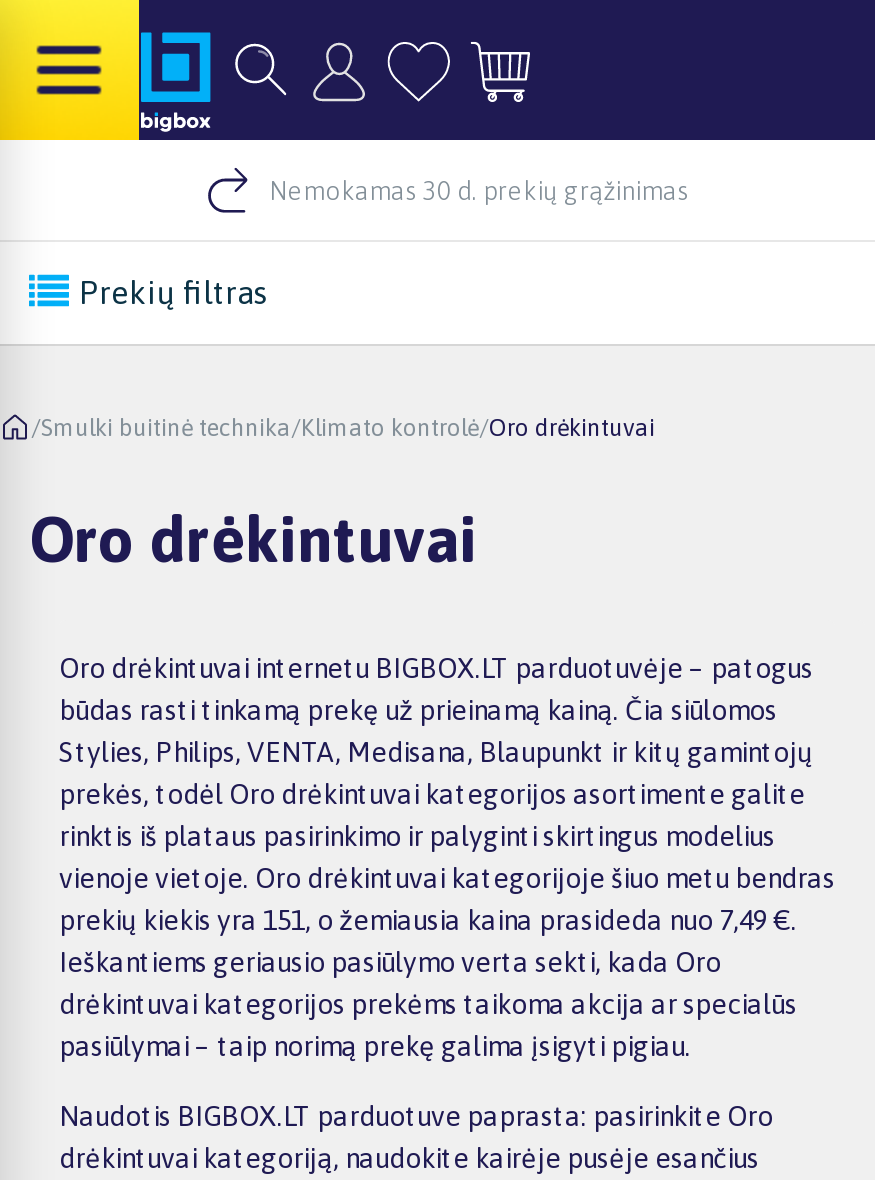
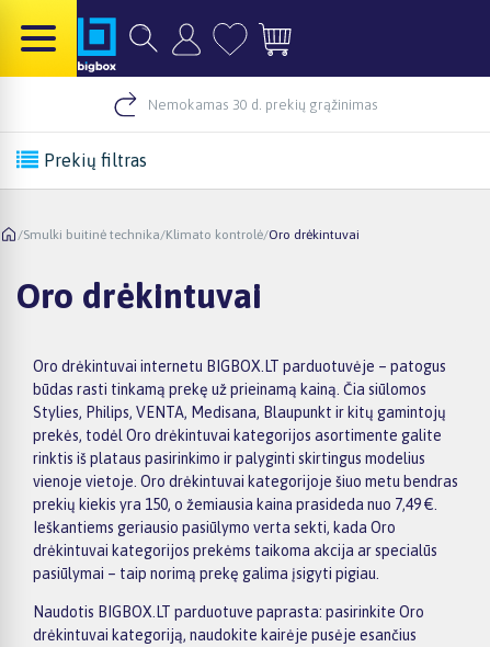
- prekių kiekis yra 151, o žemiausia kaina prasideda nuo 7,49 €.
+ prekių kiekis yra 150, o žemiausia kaina prasideda nuo 7,49 €.
